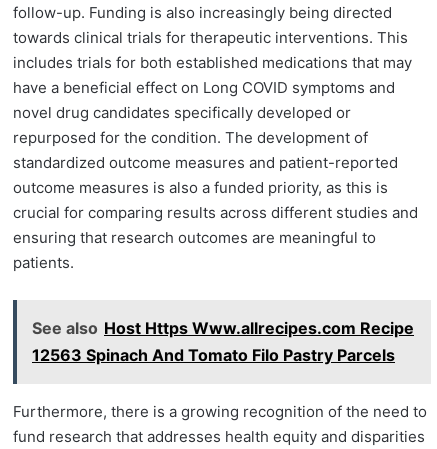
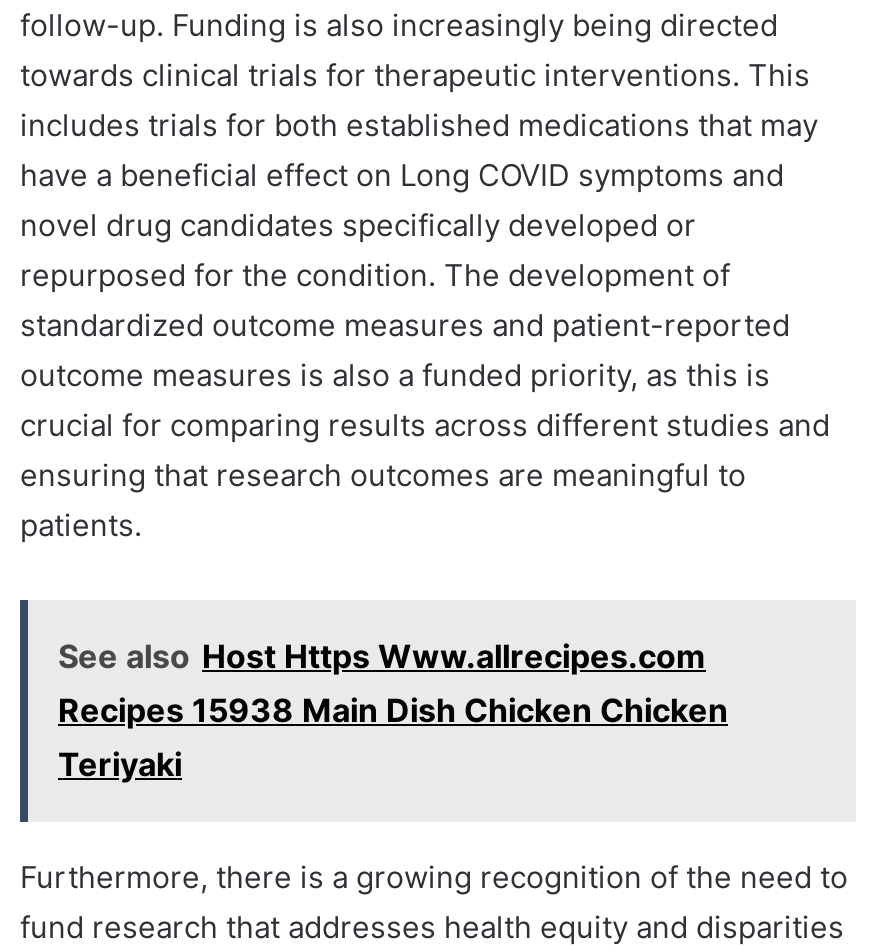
- See also Host Https Www.allrecipes.com Recipe
- 12563 Spinach And Tomato Filo Pastry Parcels
+ See also Host Https Www.allrecipes.com
+ Recipes 15938 Main Dish Chicken Chicken
+ Teriyaki
